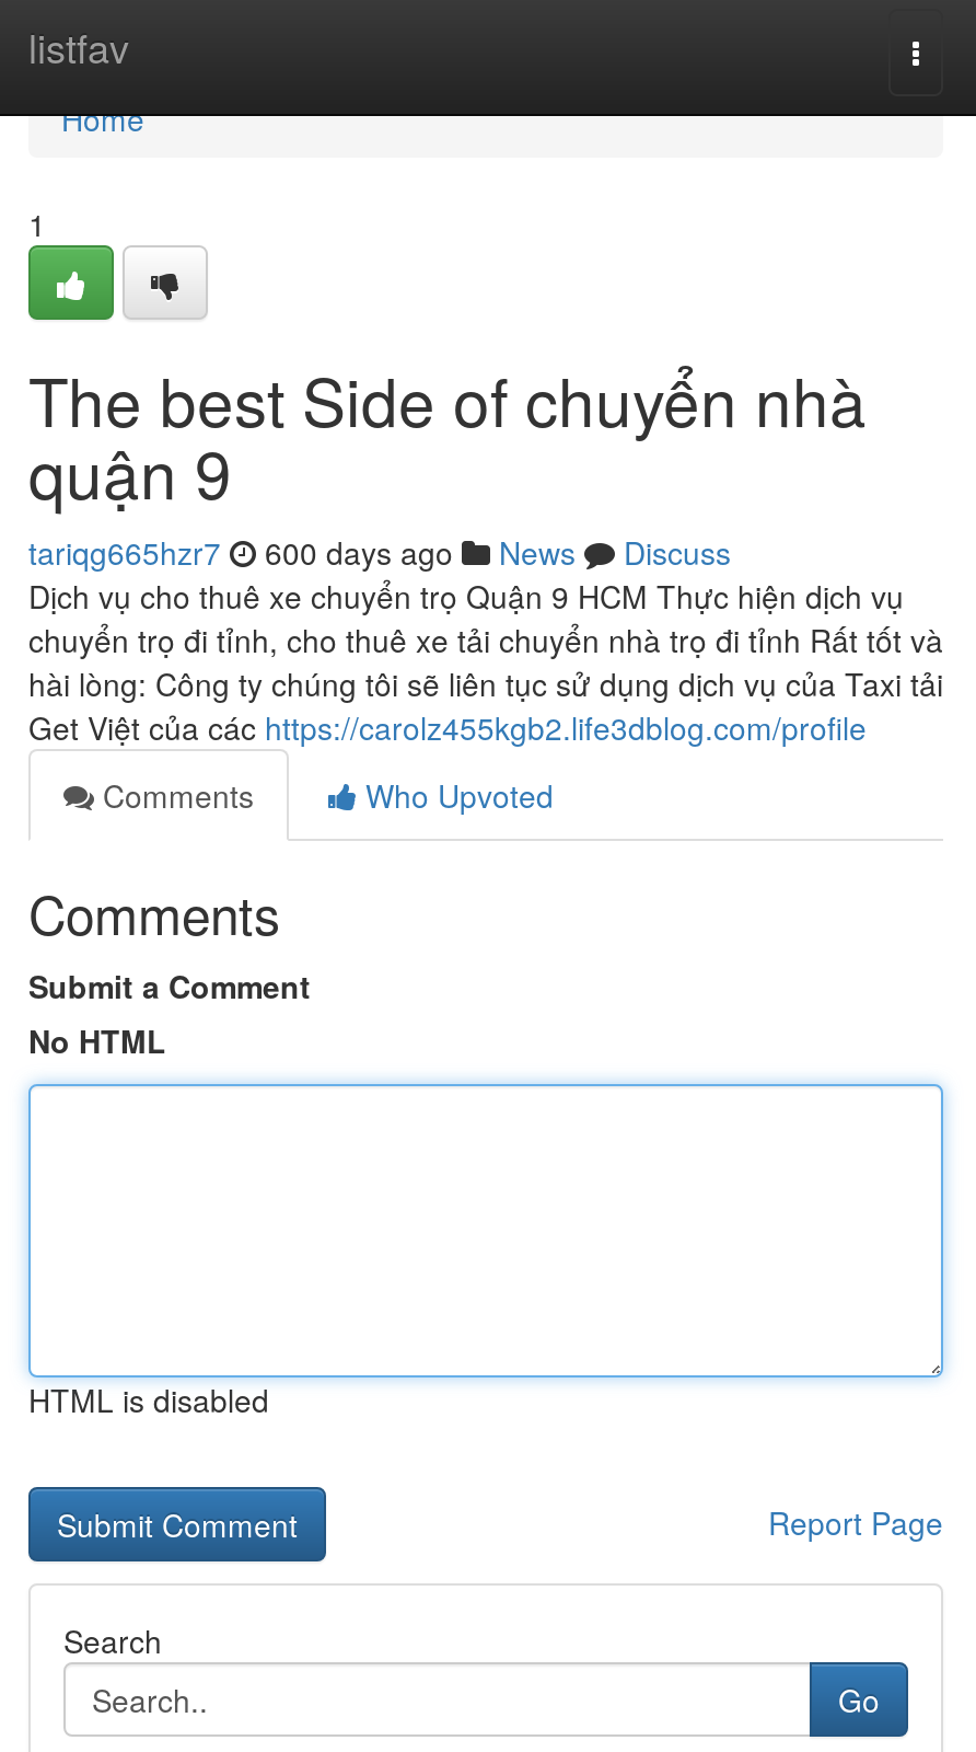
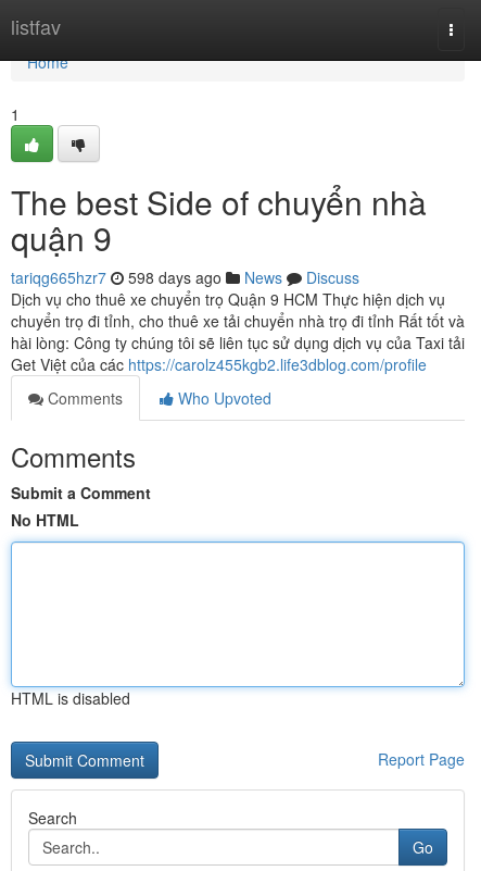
- tariqg665hzr7 600 days ago News Discuss
+ tariqg665hzr7 598 days ago News Discuss
